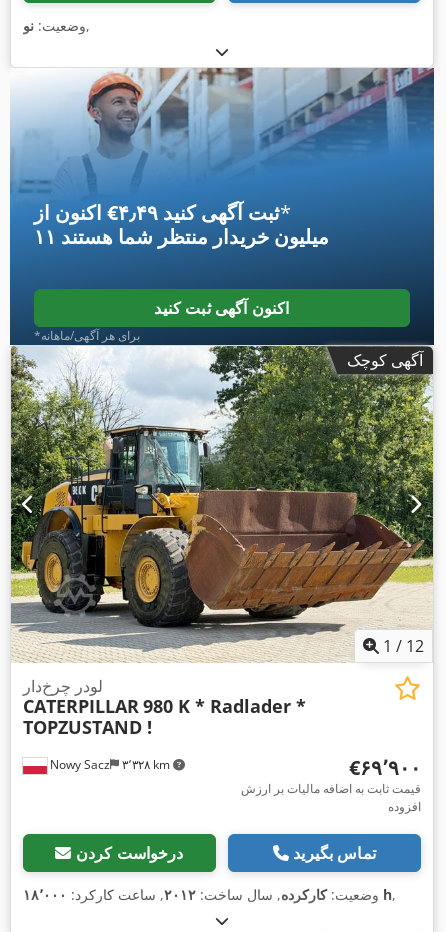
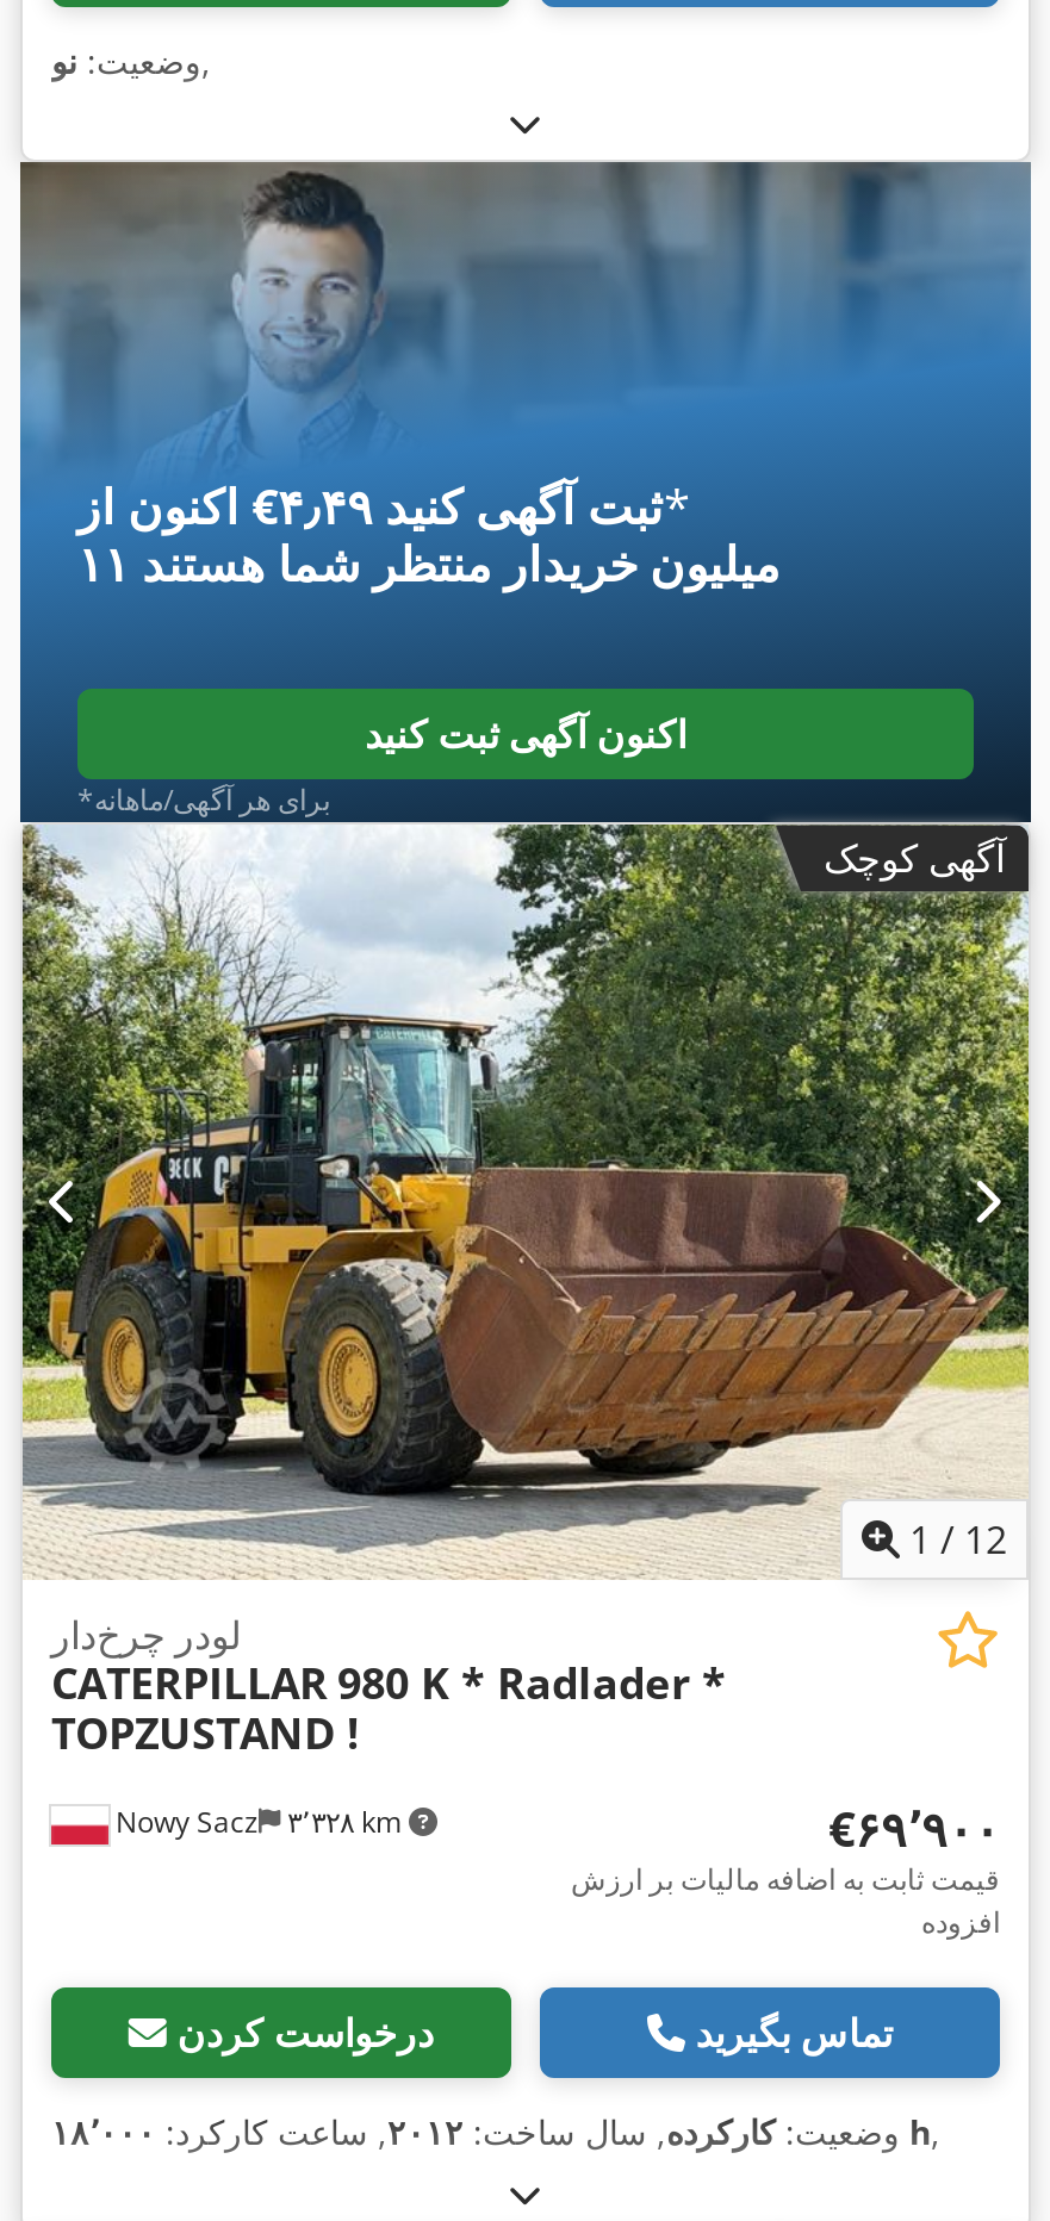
- [image]
+ [image]
